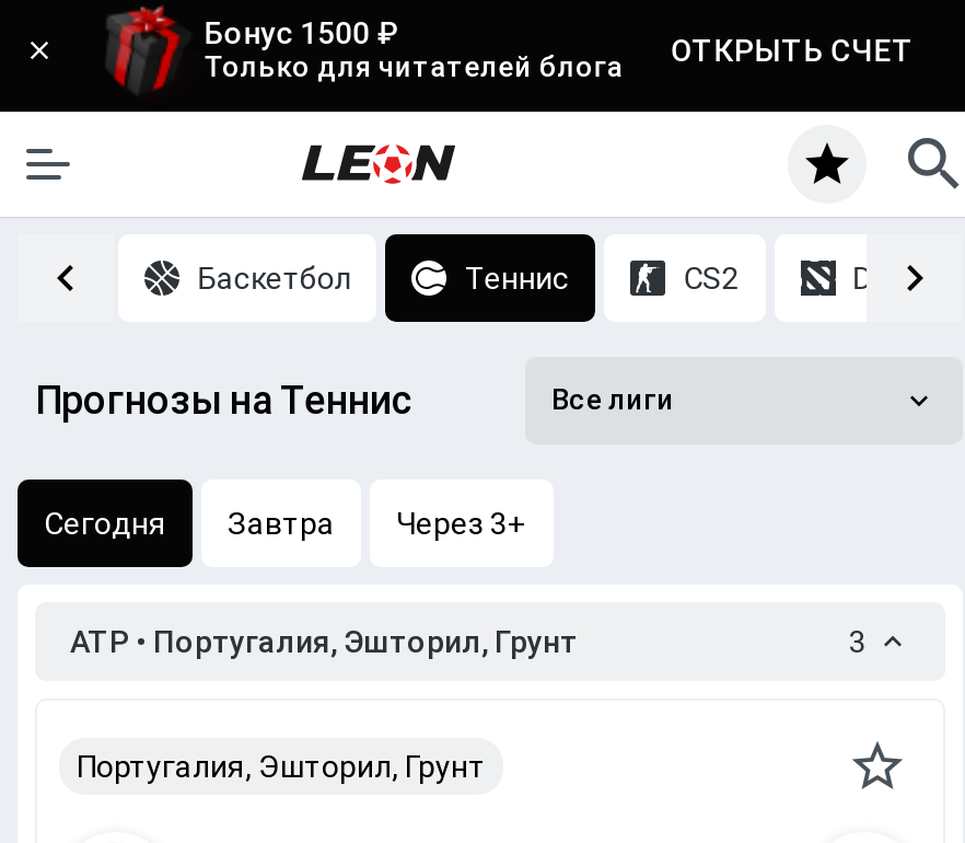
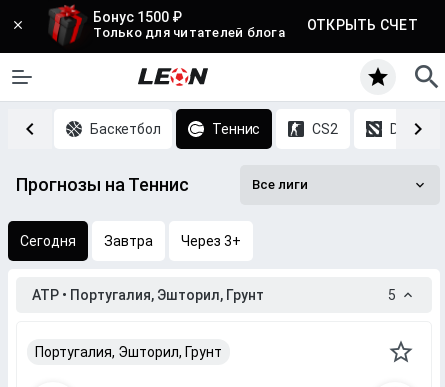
- 3
+ 5
